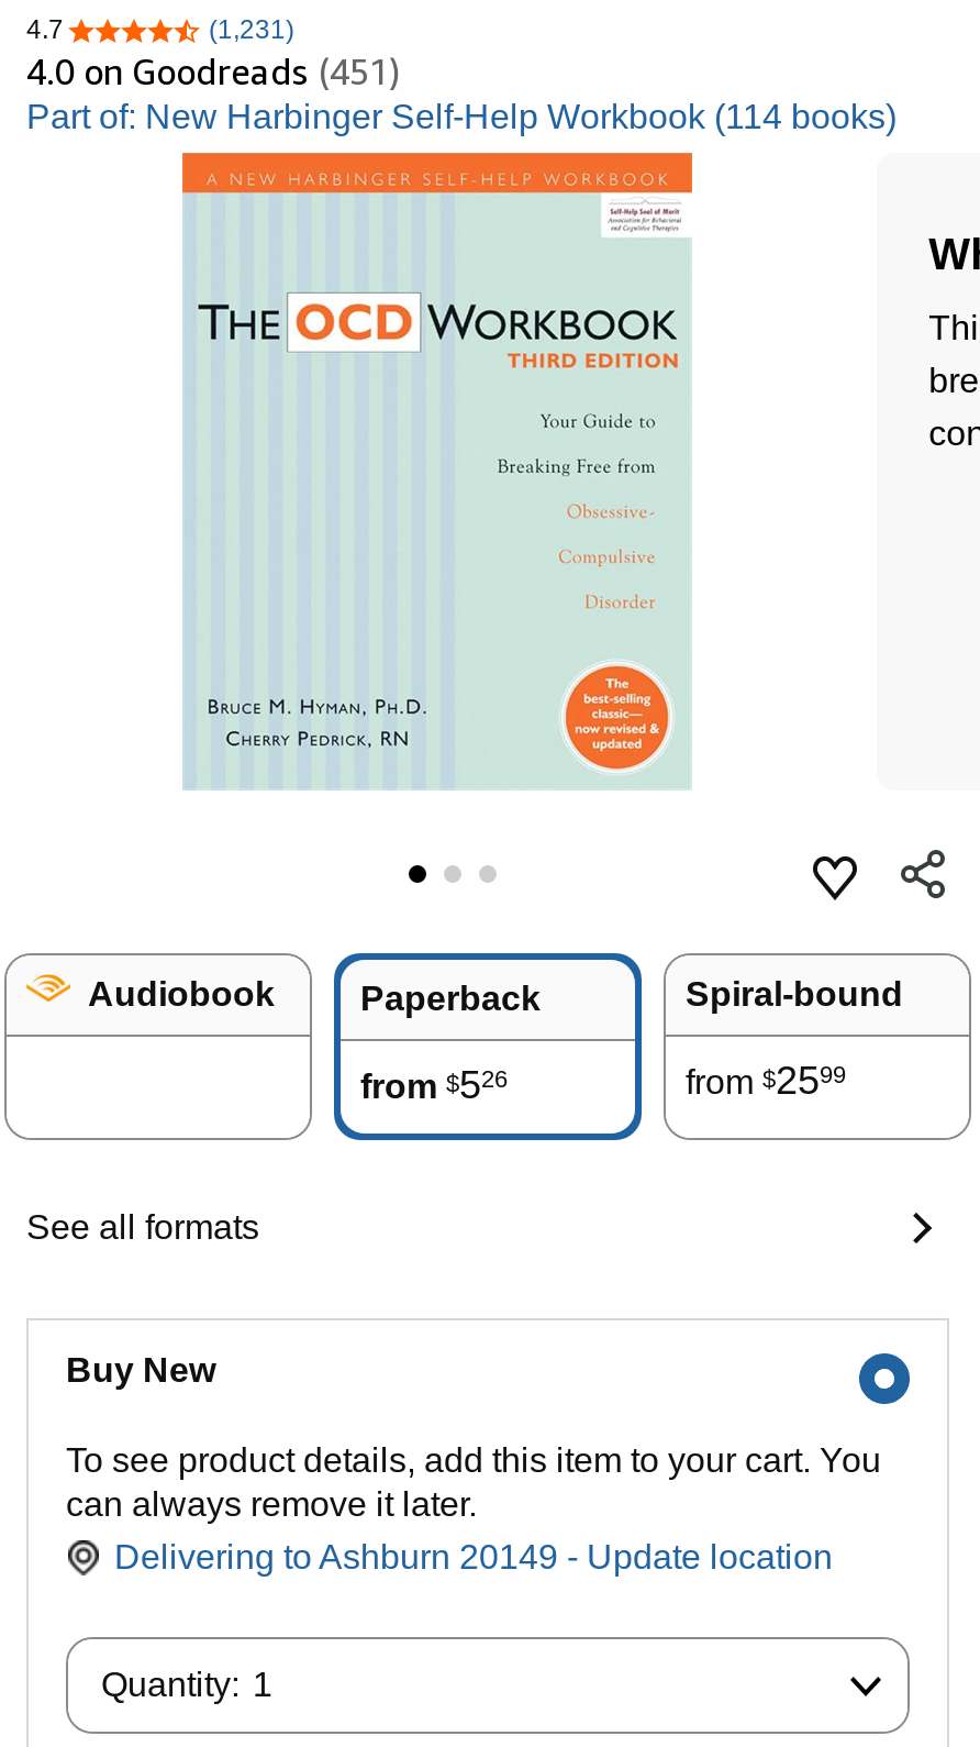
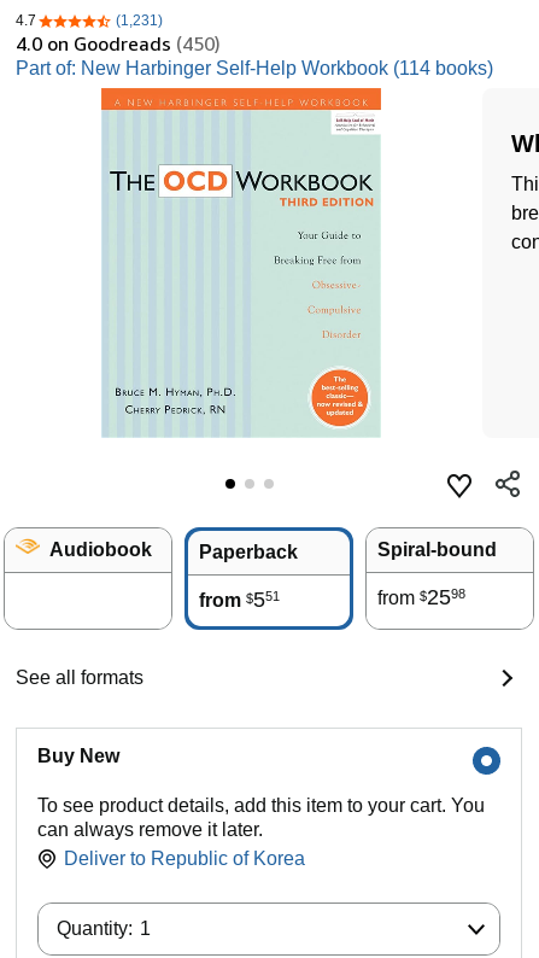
- 4.0 on Goodreads (451)
+ 4.0 on Goodreads (450)

- from $526
+ from $551

- from $2599
+ from $2598

- Delivering to Ashburn 20149 - Update location
+ Deliver to Republic of Korea
